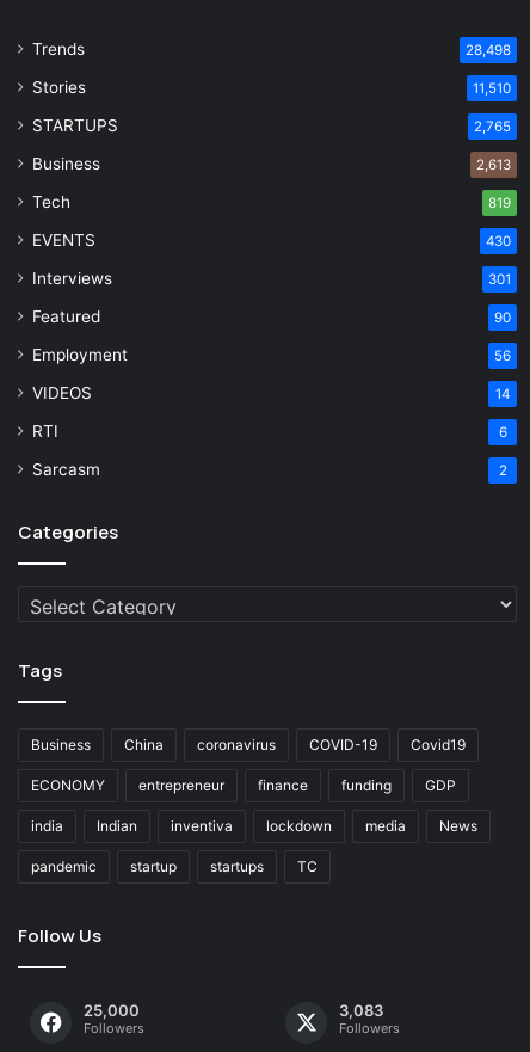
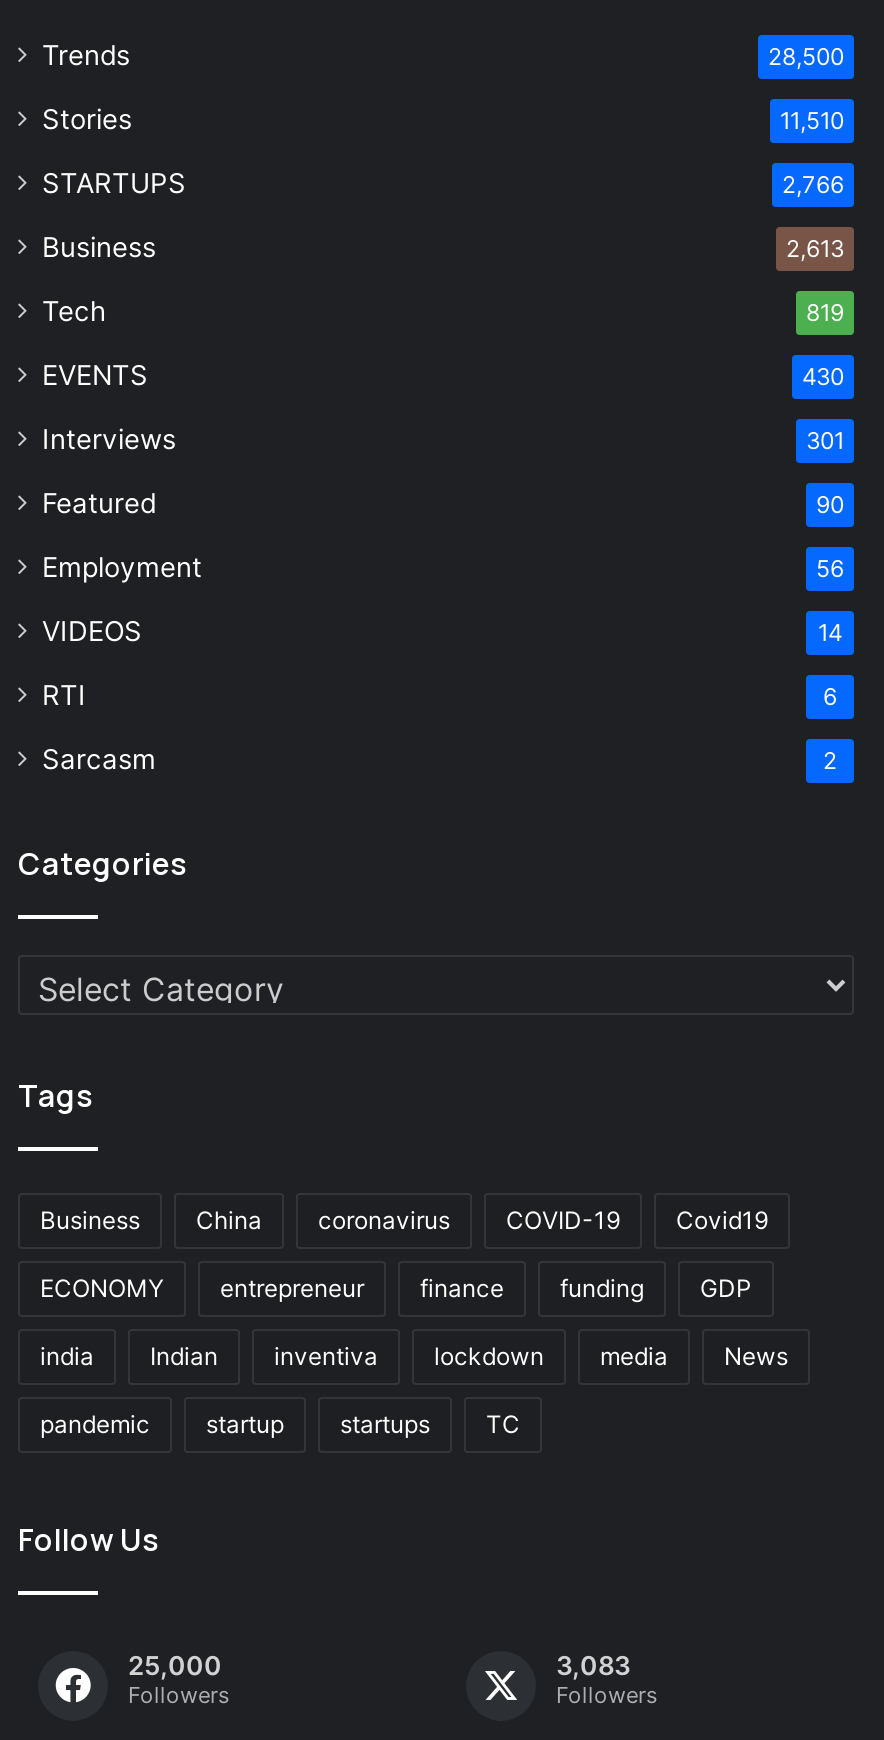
- 28,498
+ 28,500

- 2,765
+ 2,766
